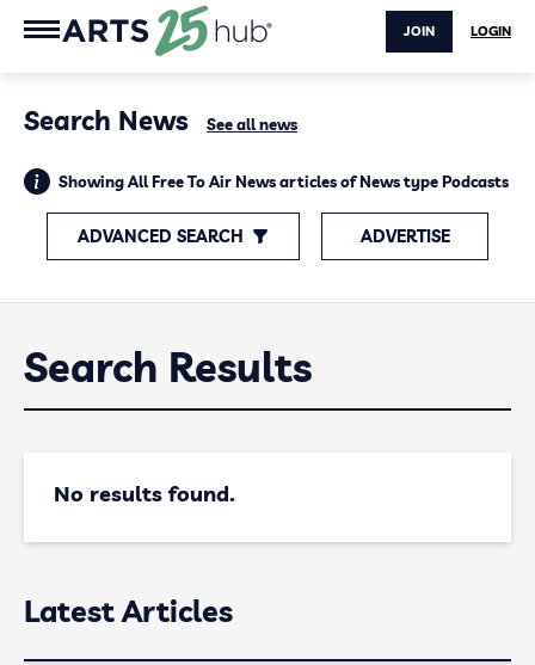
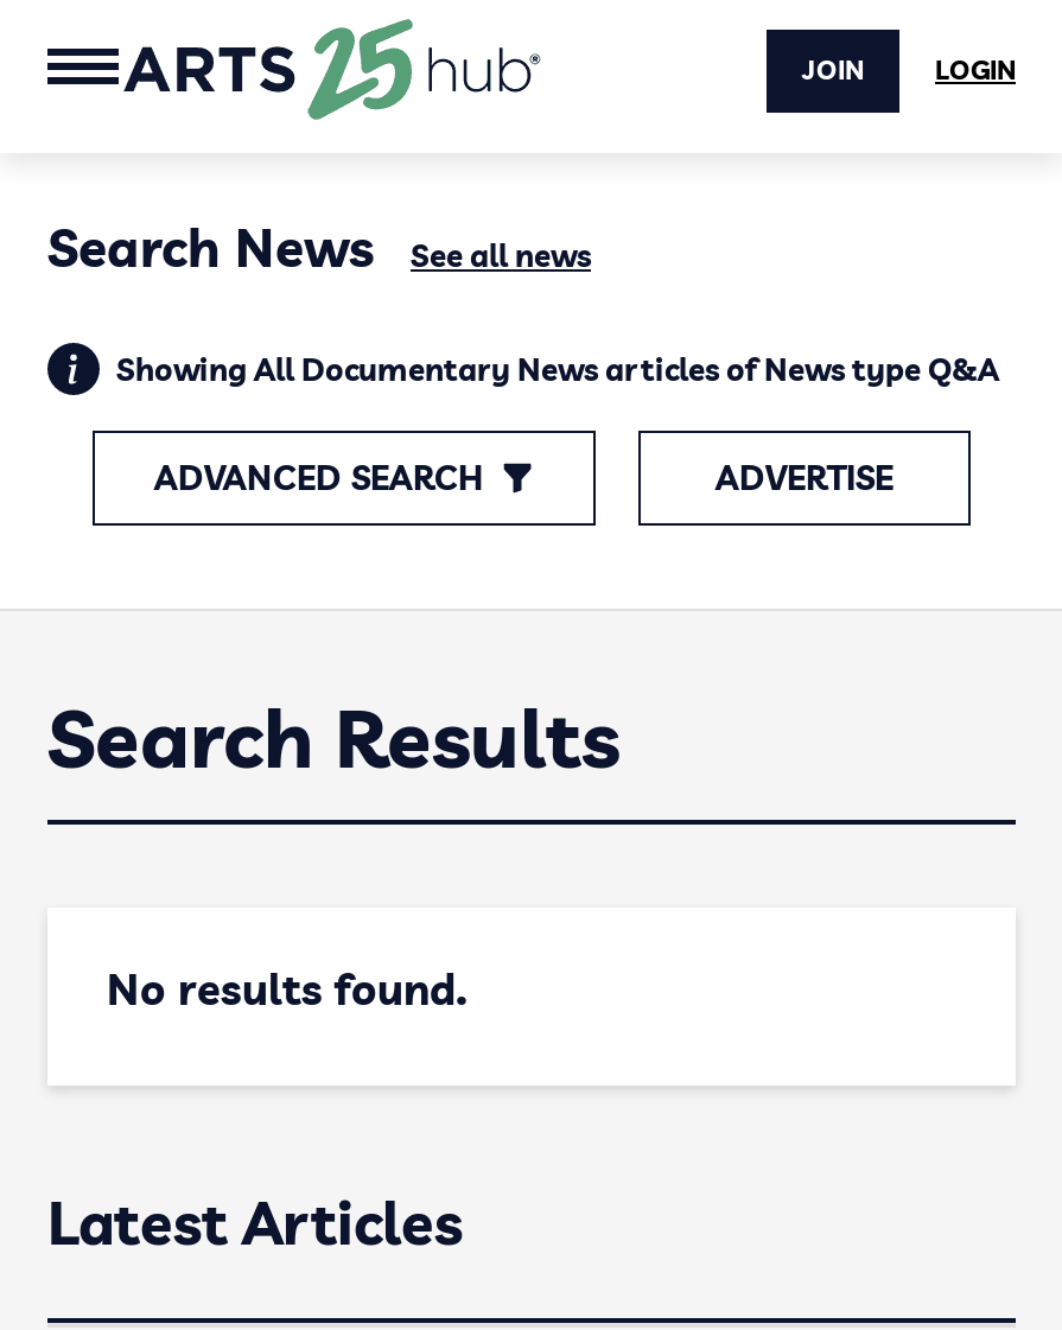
- Showing All Free To Air News articles of News type Podcasts
+ Showing All Documentary News articles of News type Q&A
